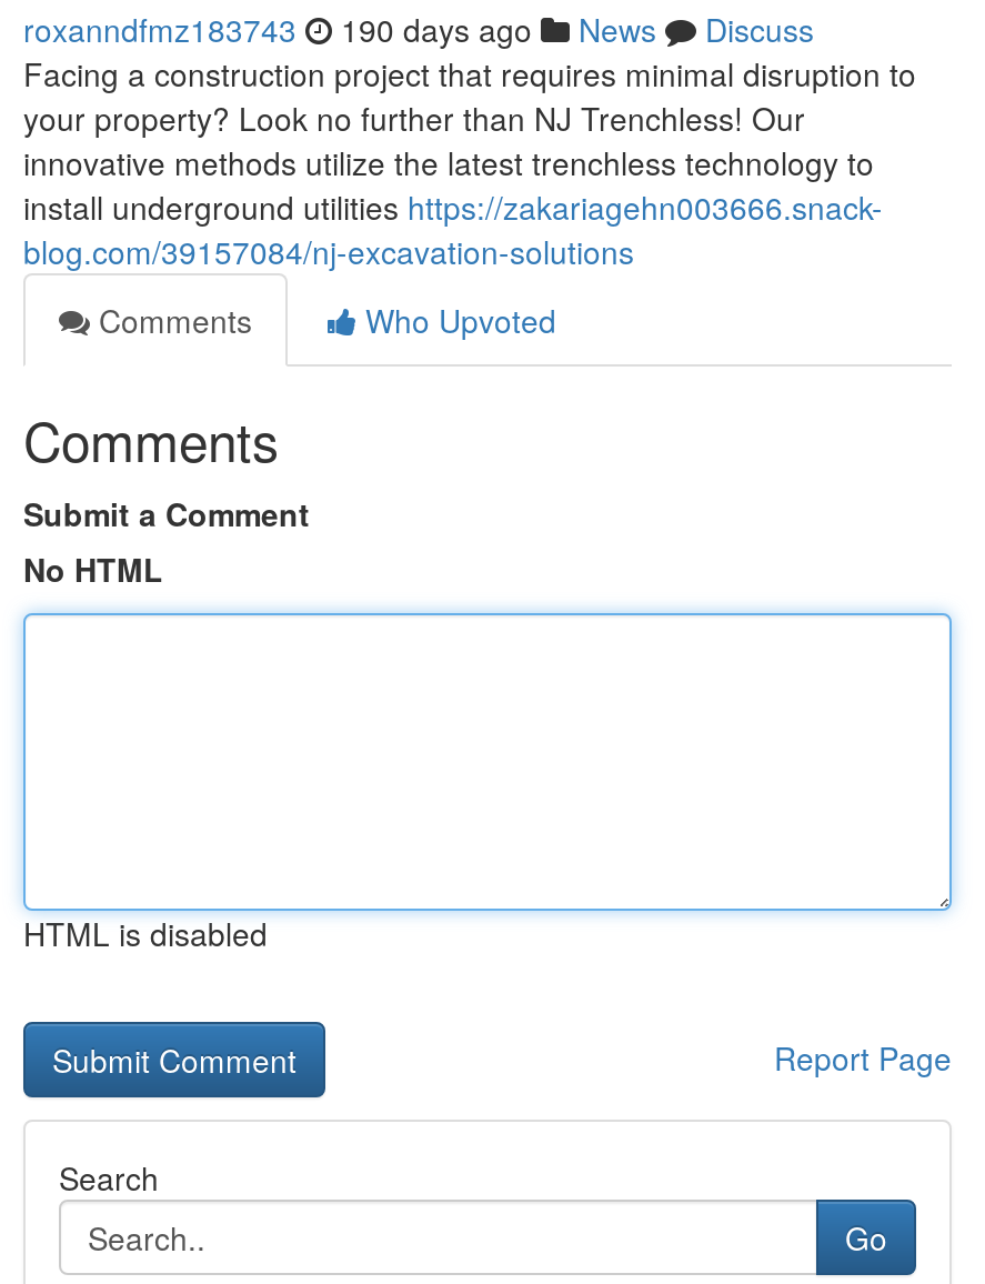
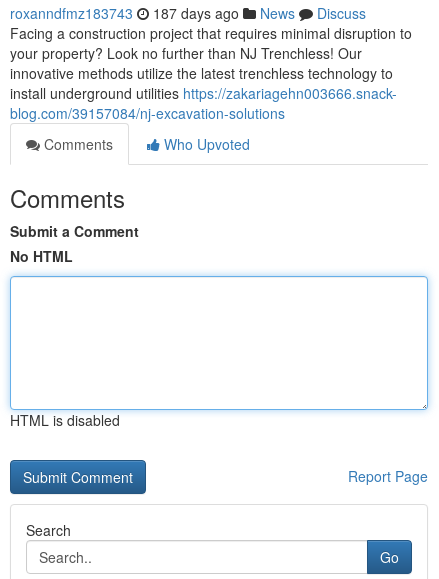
- roxanndfmz183743 190 days ago News Discuss
+ roxanndfmz183743 187 days ago News Discuss
